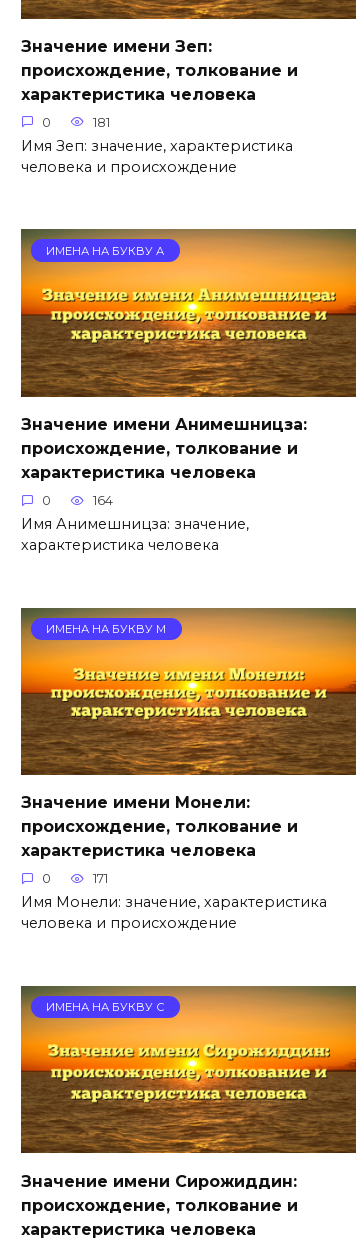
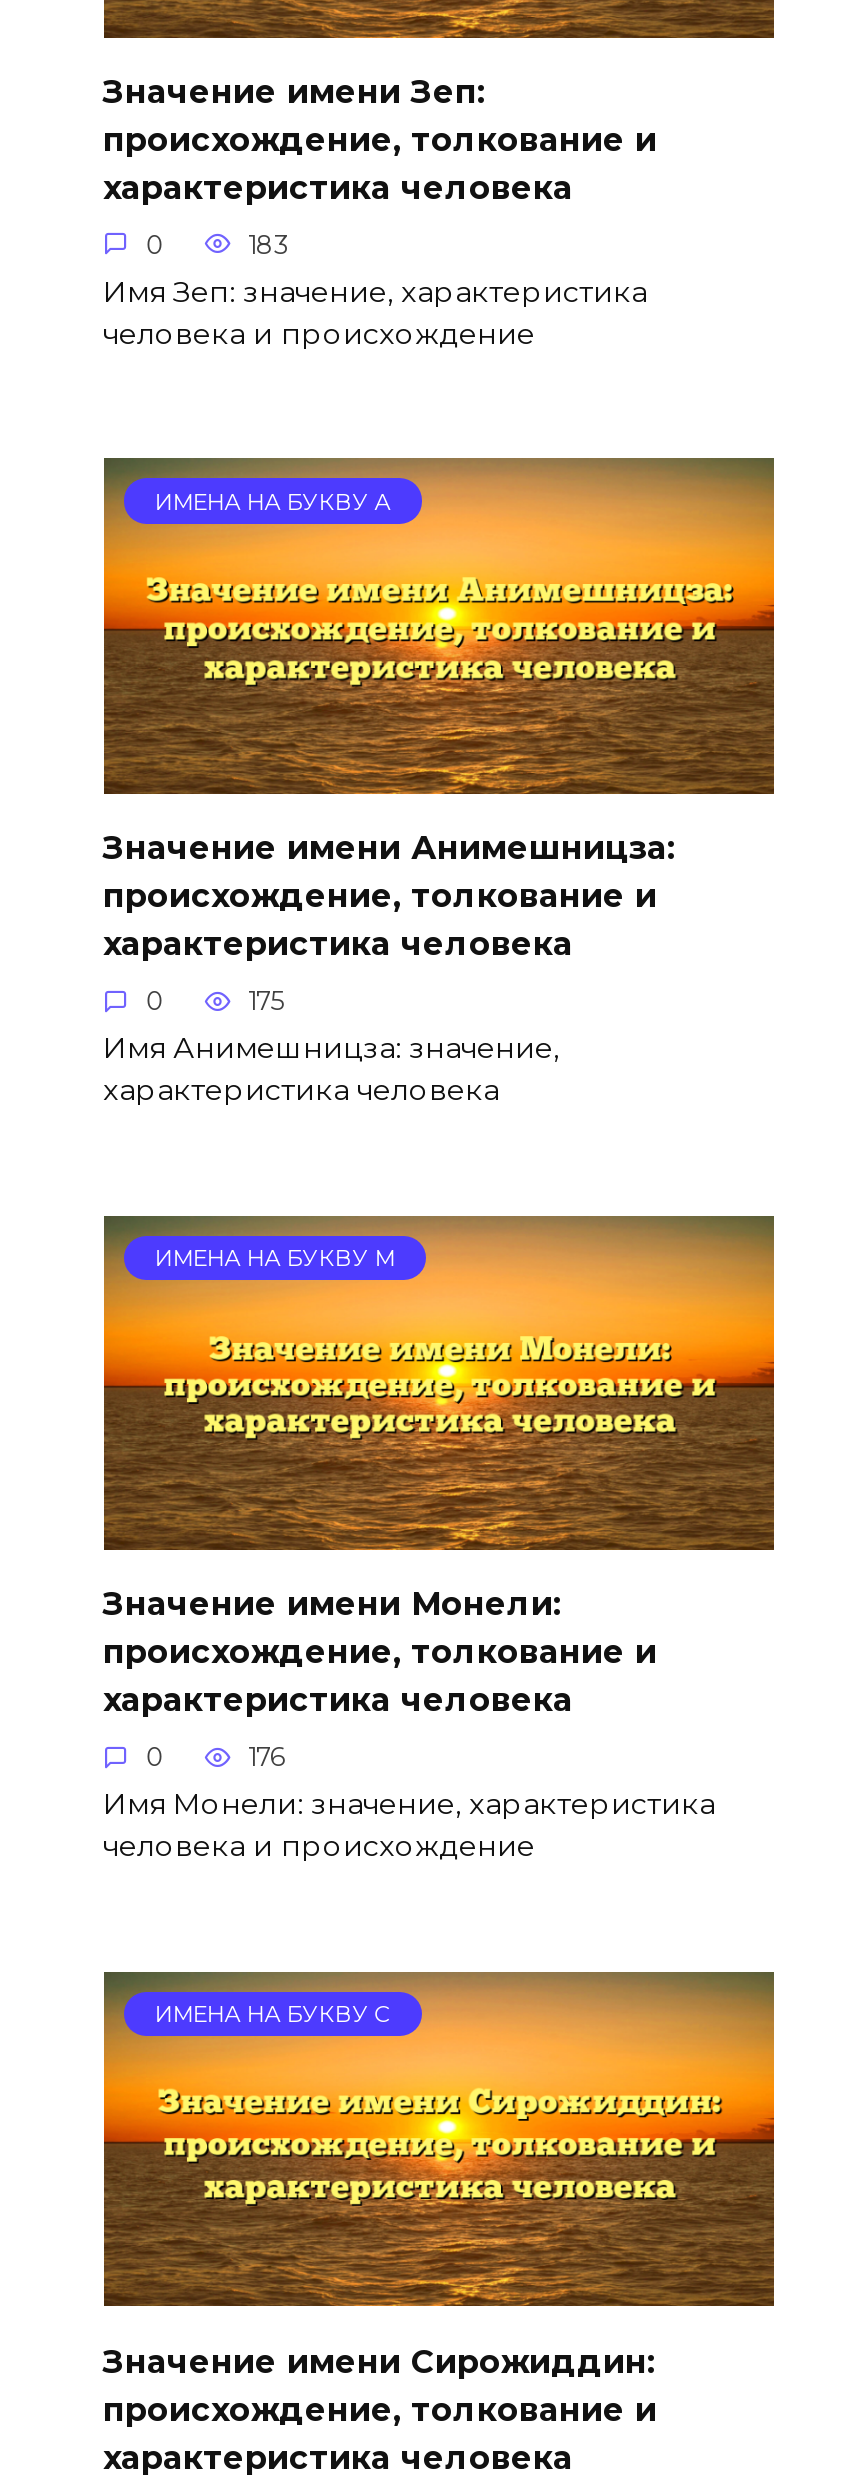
- 181
+ 183

- 164
+ 175

- 171
+ 176
